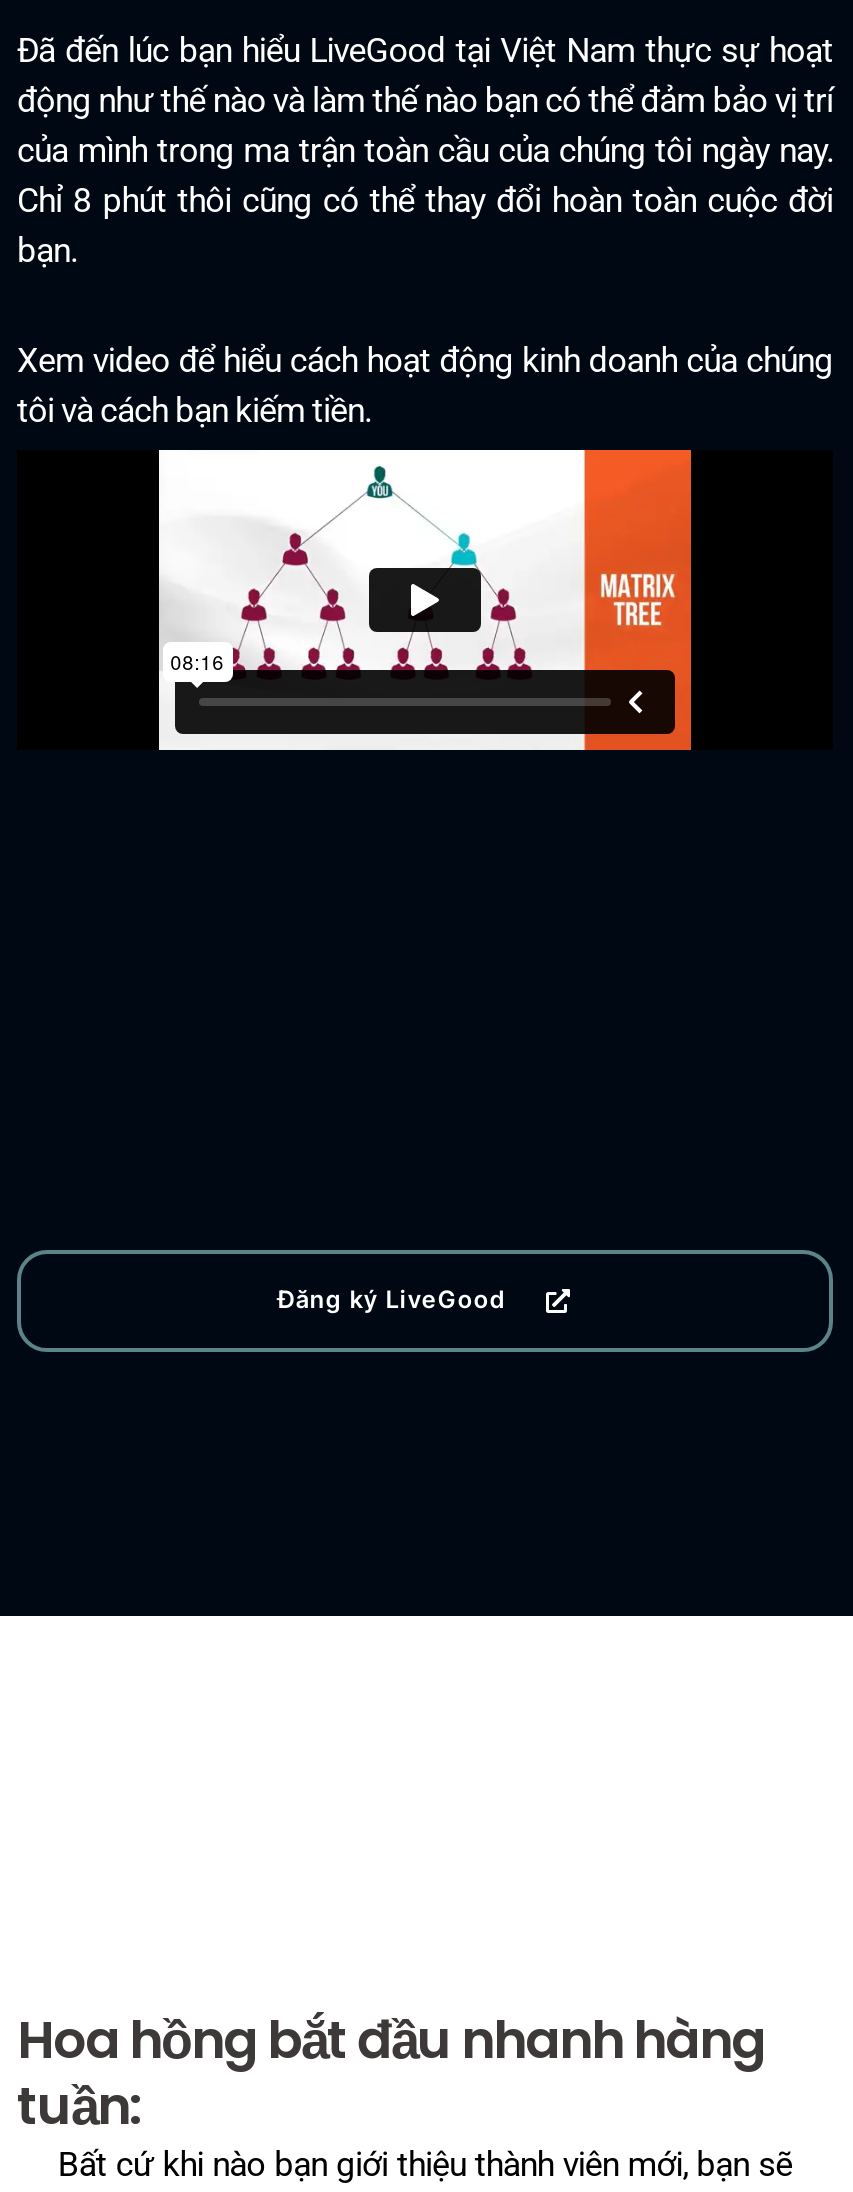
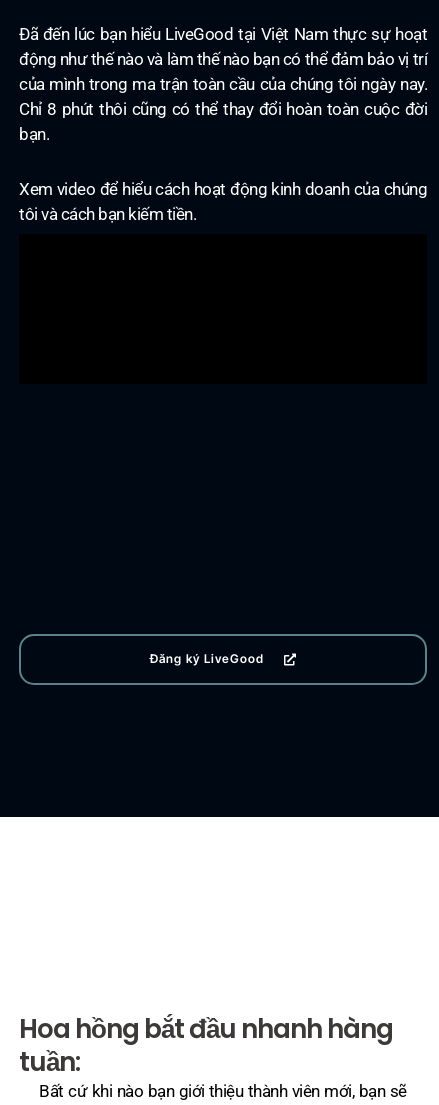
- [image]
